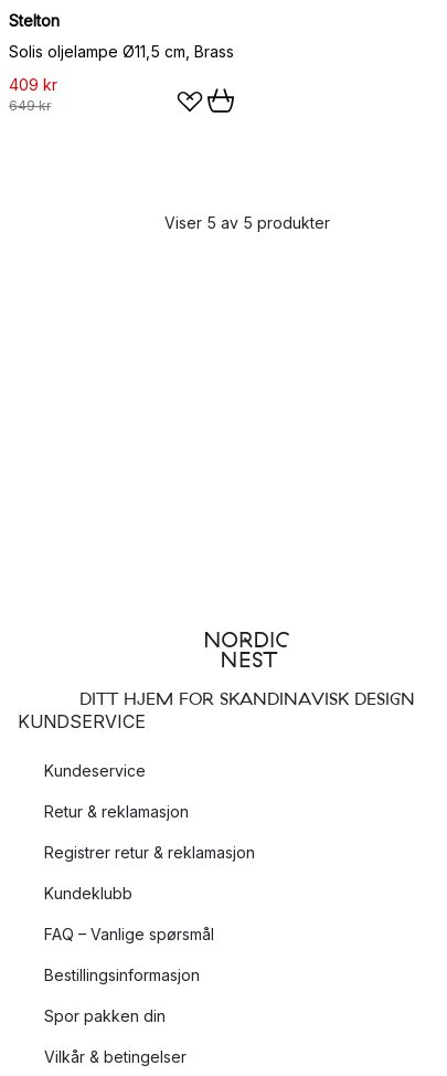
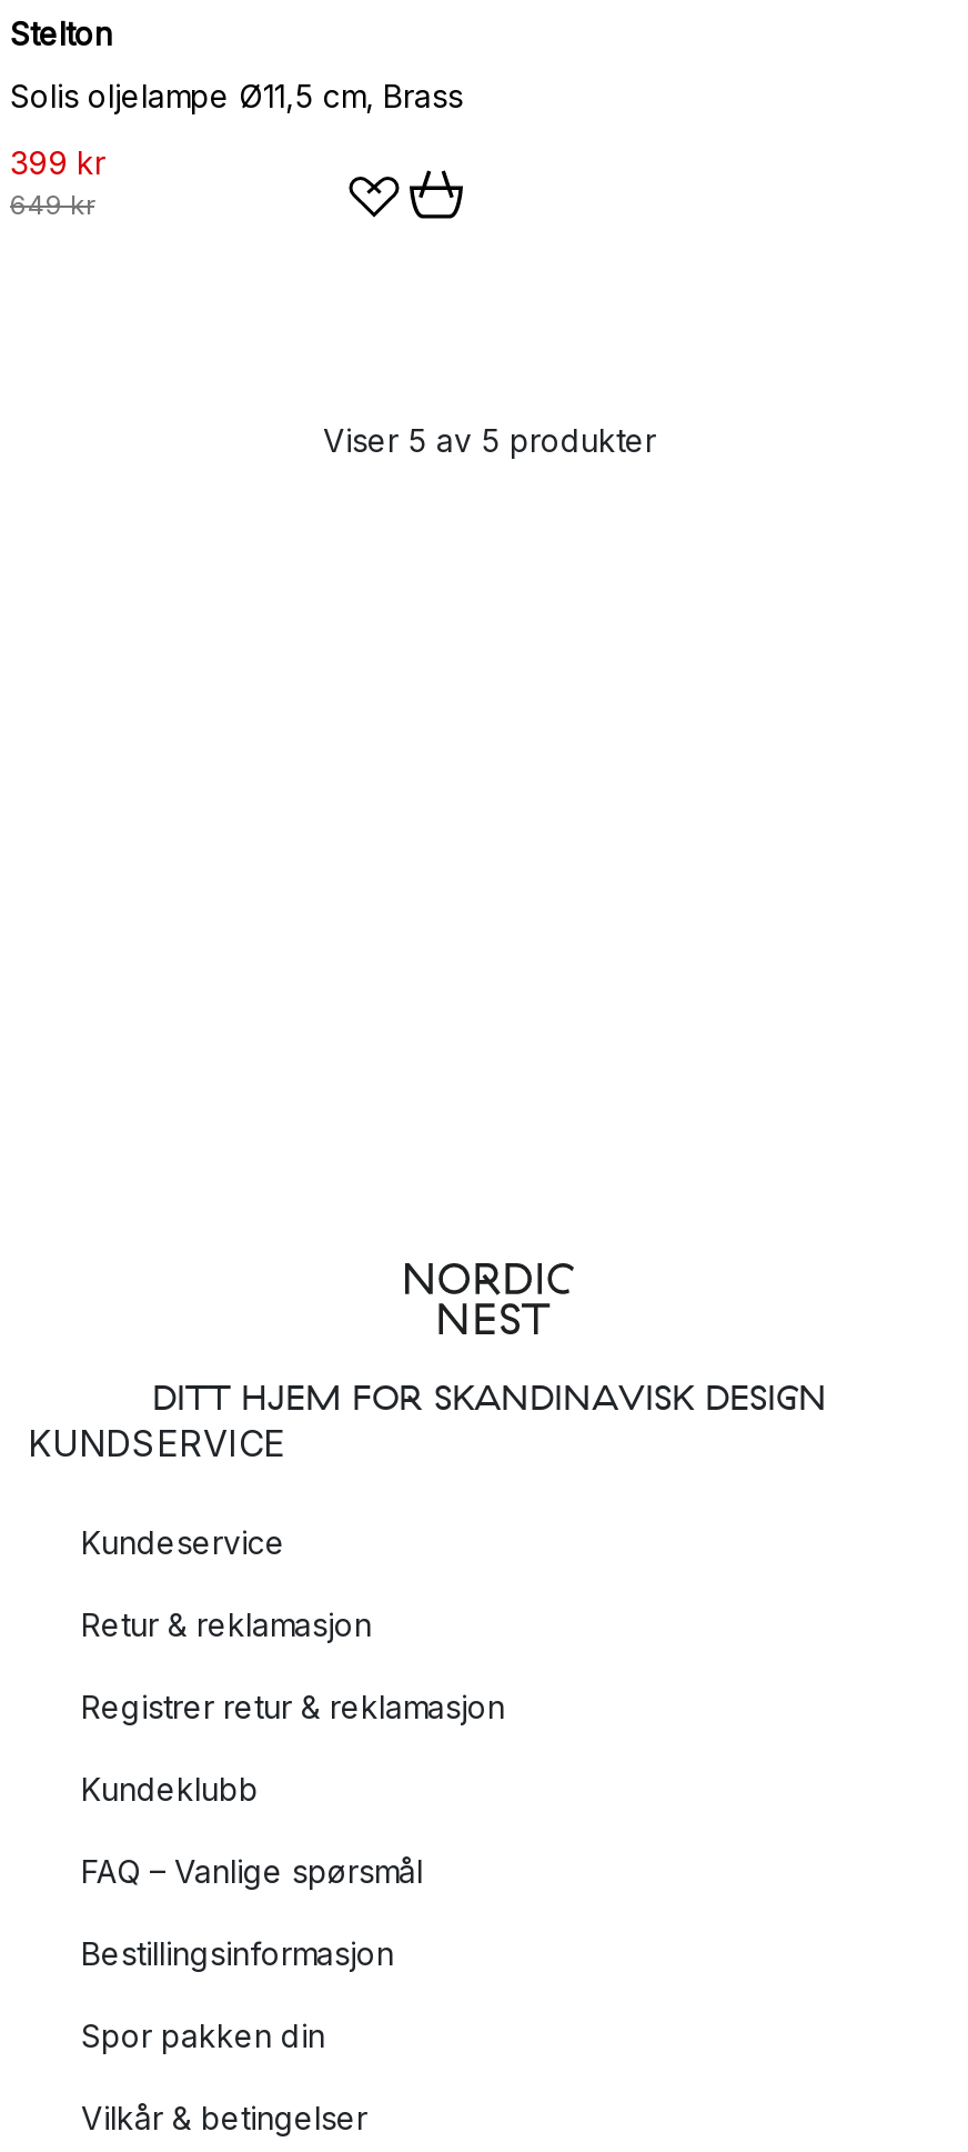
- 409 kr
+ 399 kr
